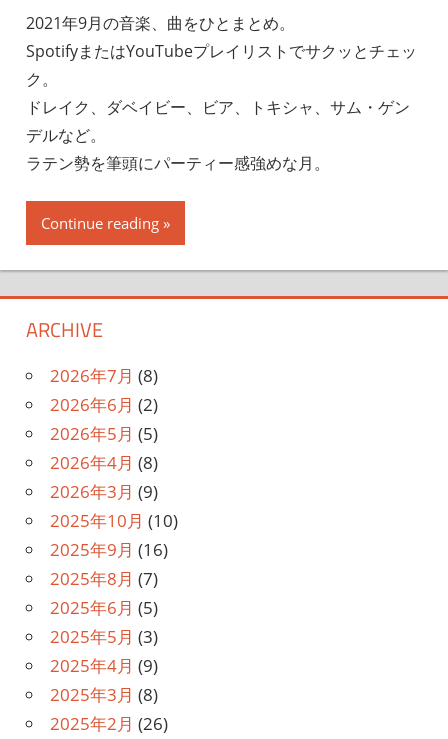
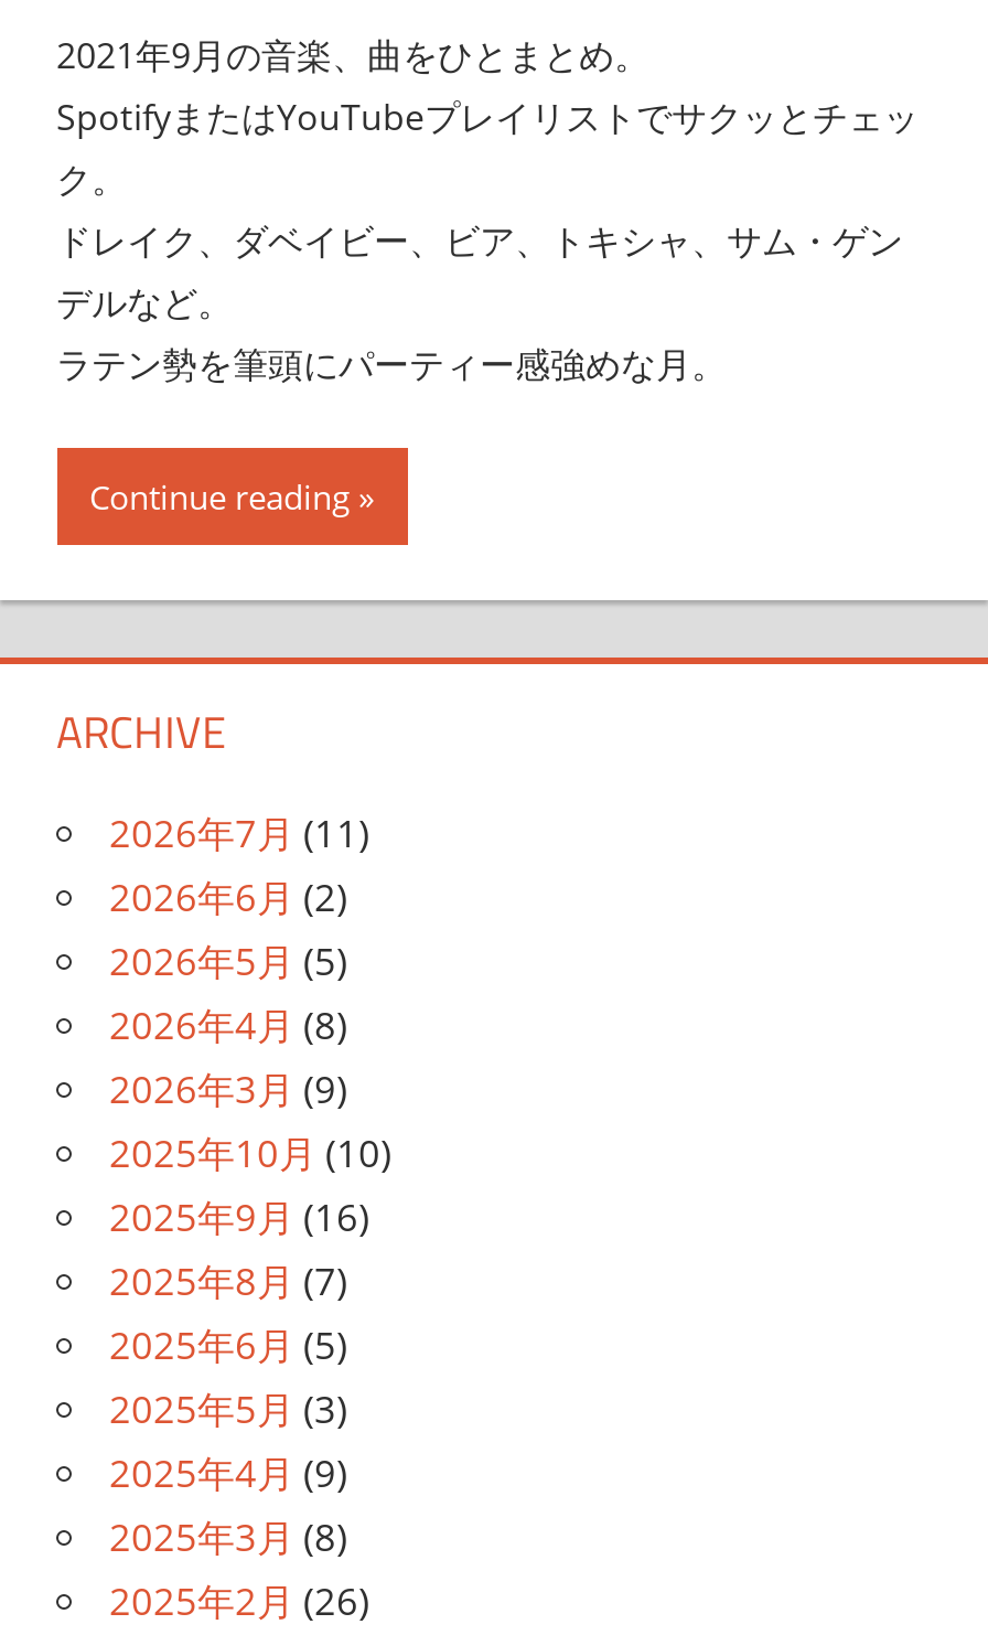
- 2026年7月(8)
+ 2026年7月(11)
